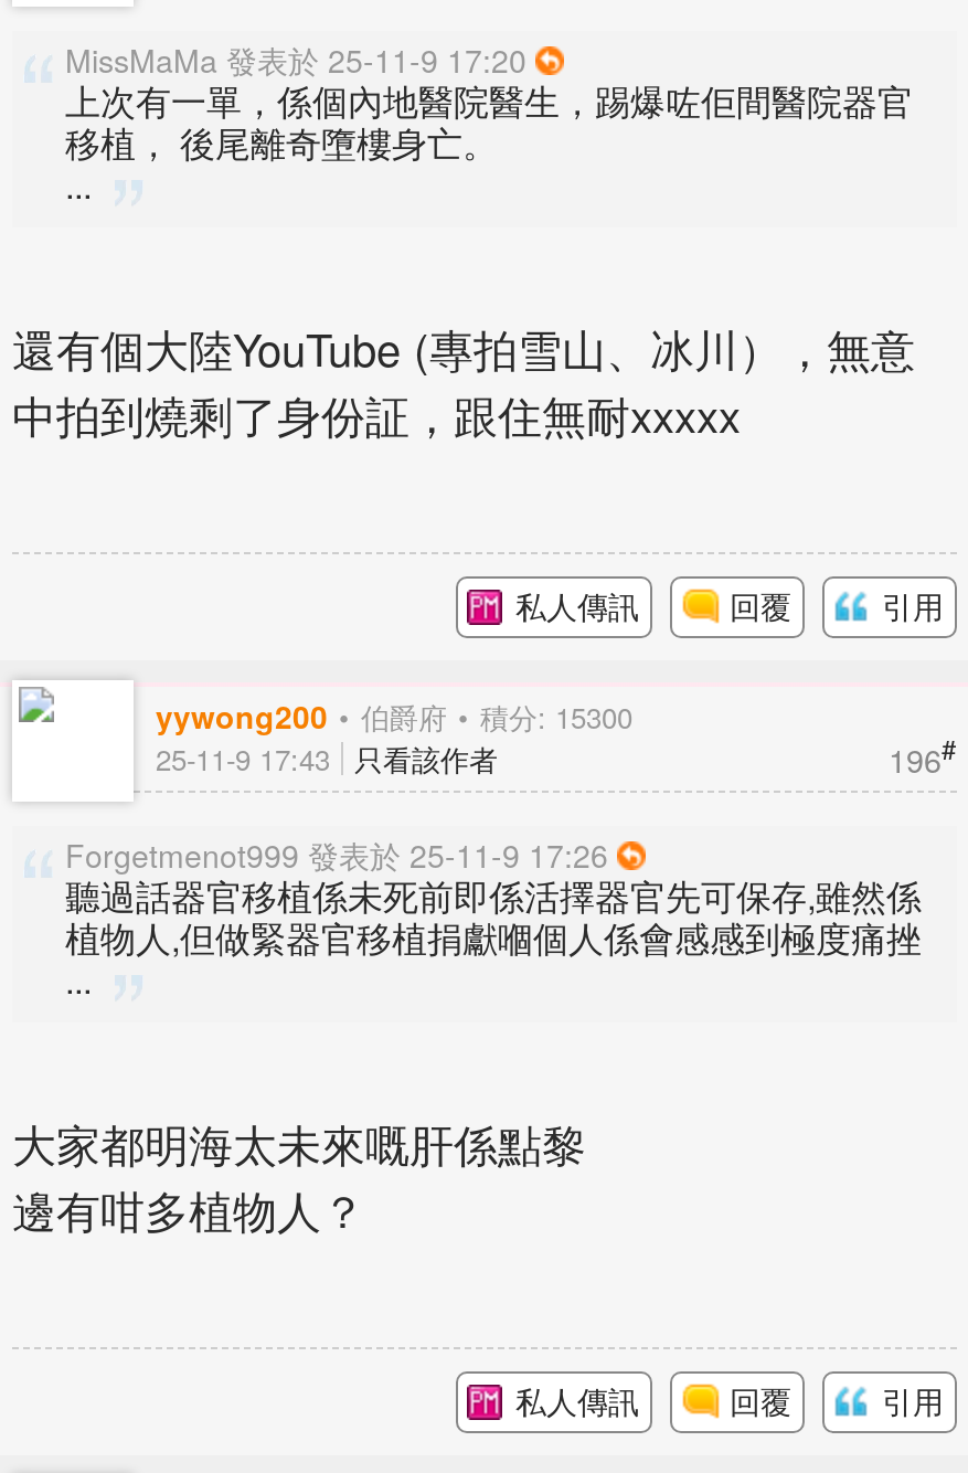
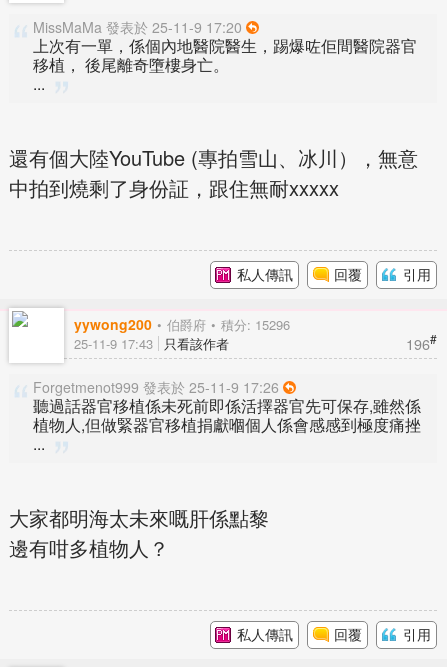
- 積分: 15300
+ 積分: 15296
